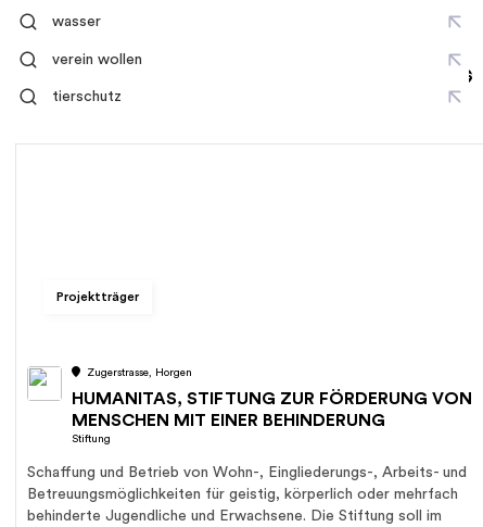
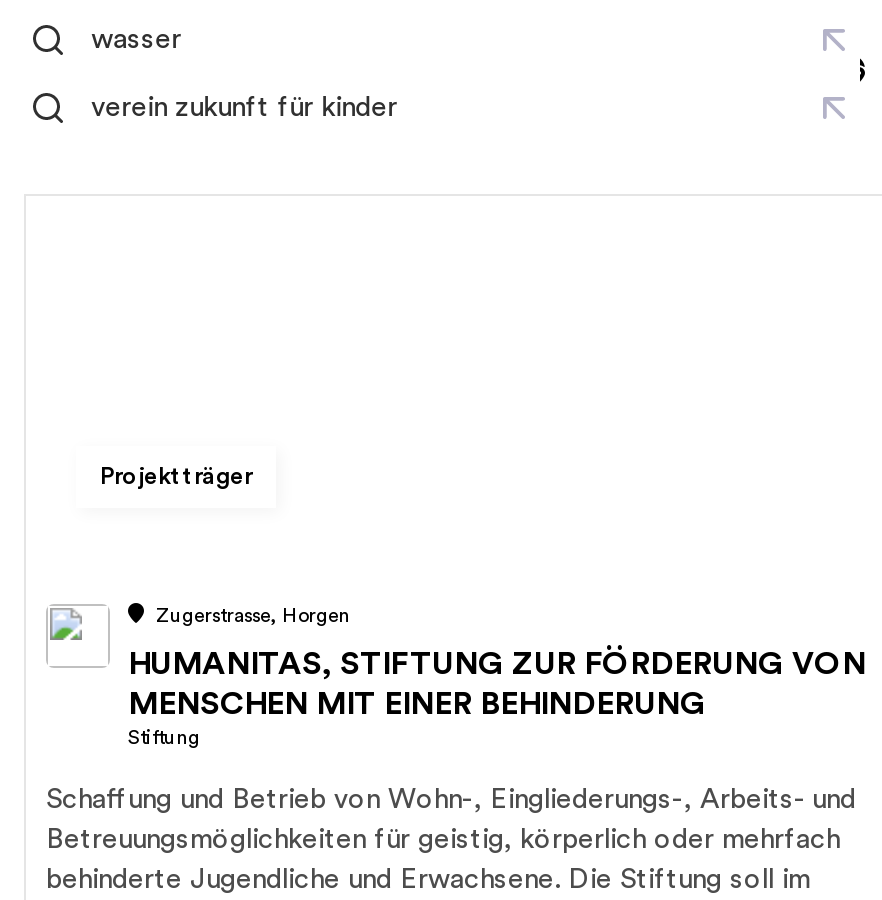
- verein wollen
- tierschutz
+ verein zukunft für kinder
